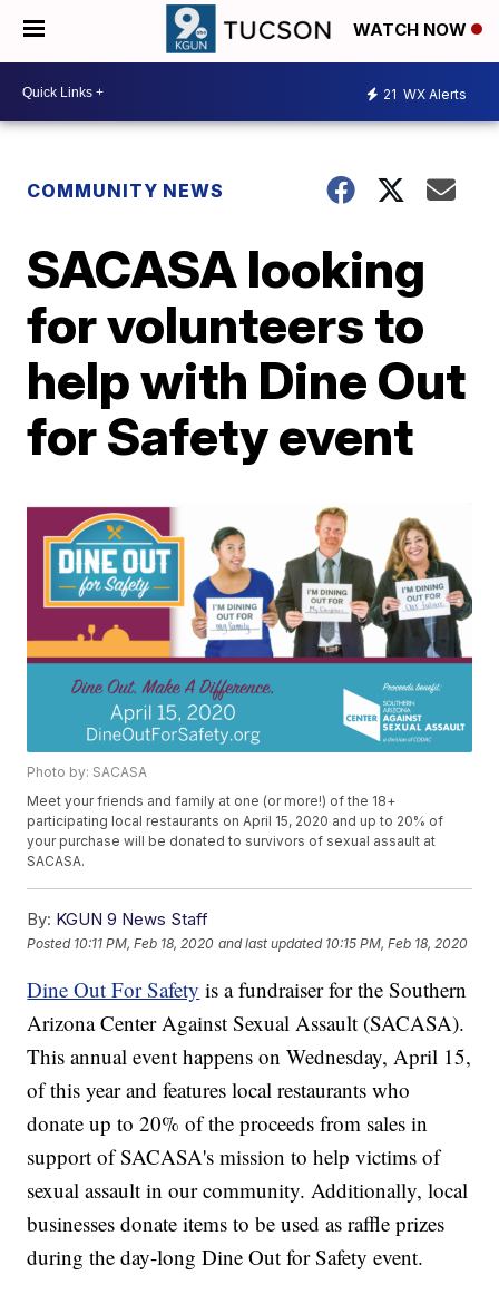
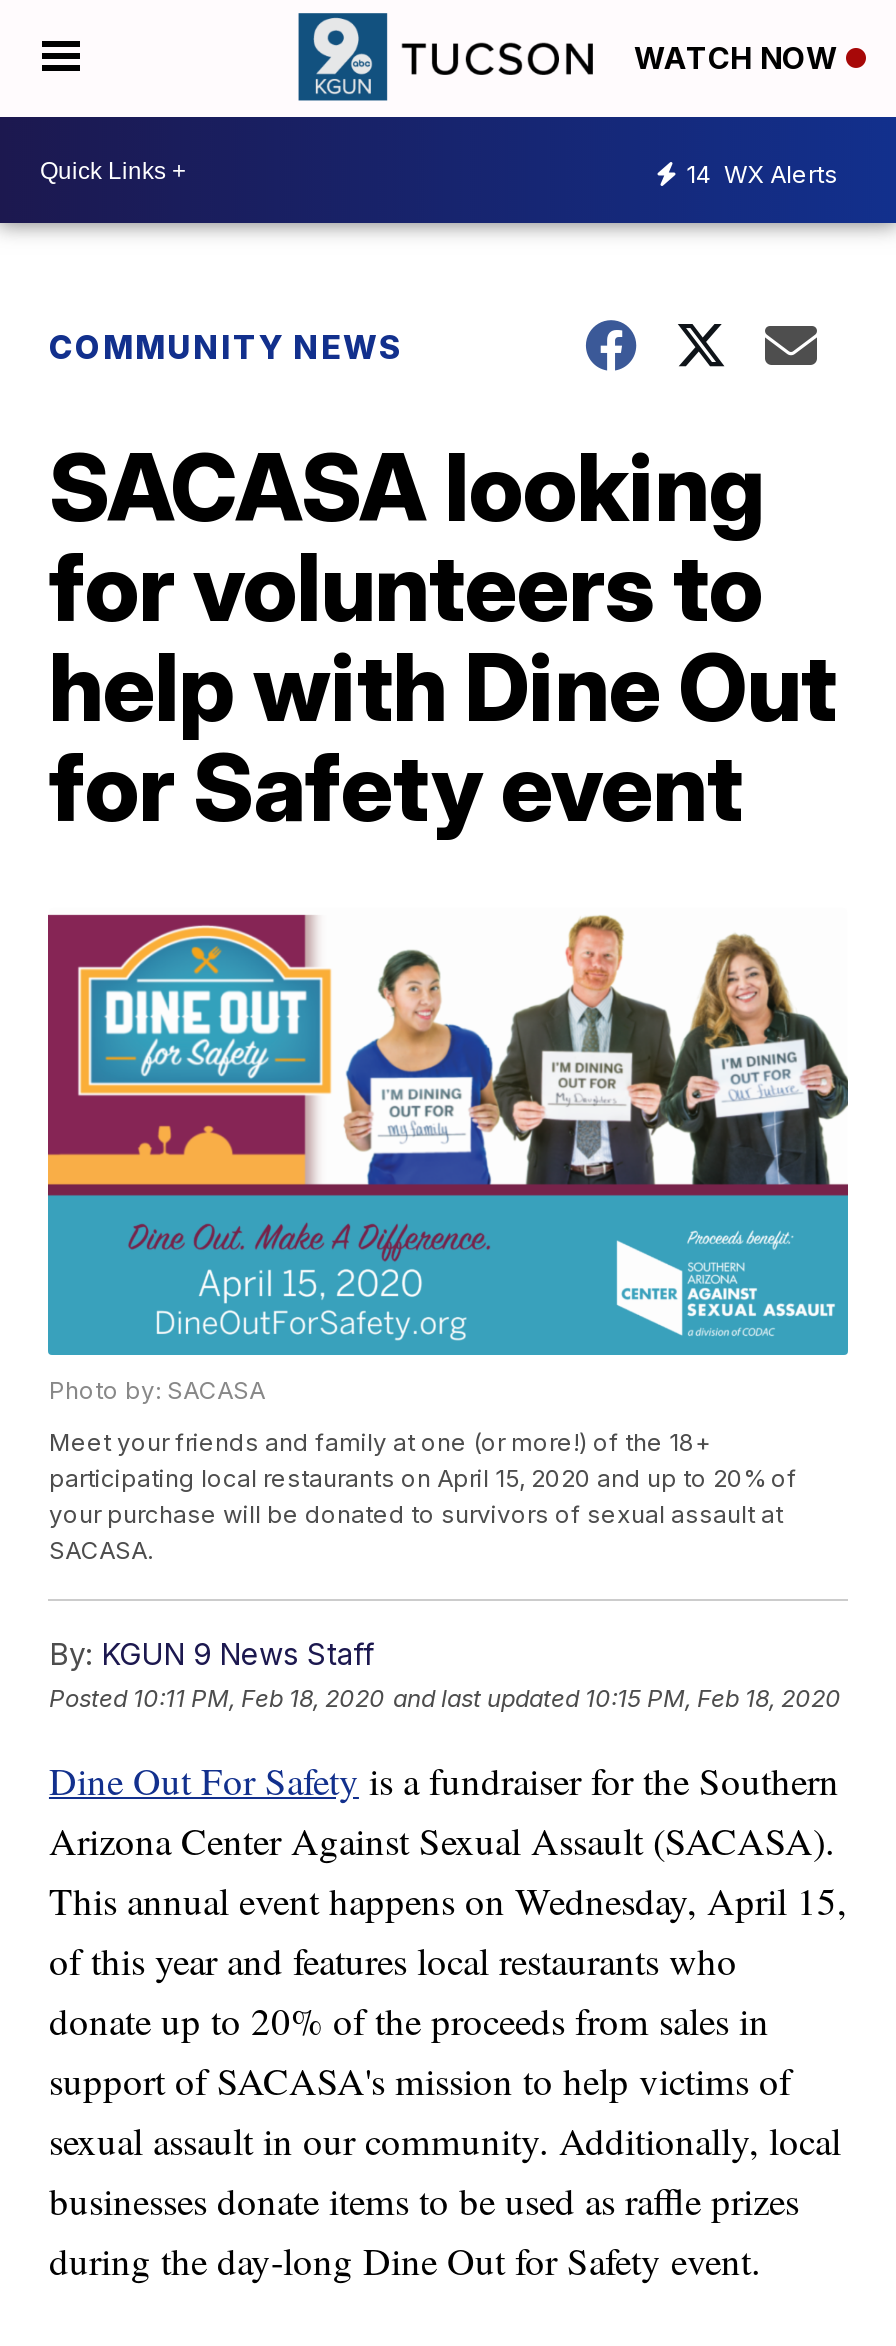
- 21 WX Alerts
+ 14 WX Alerts
